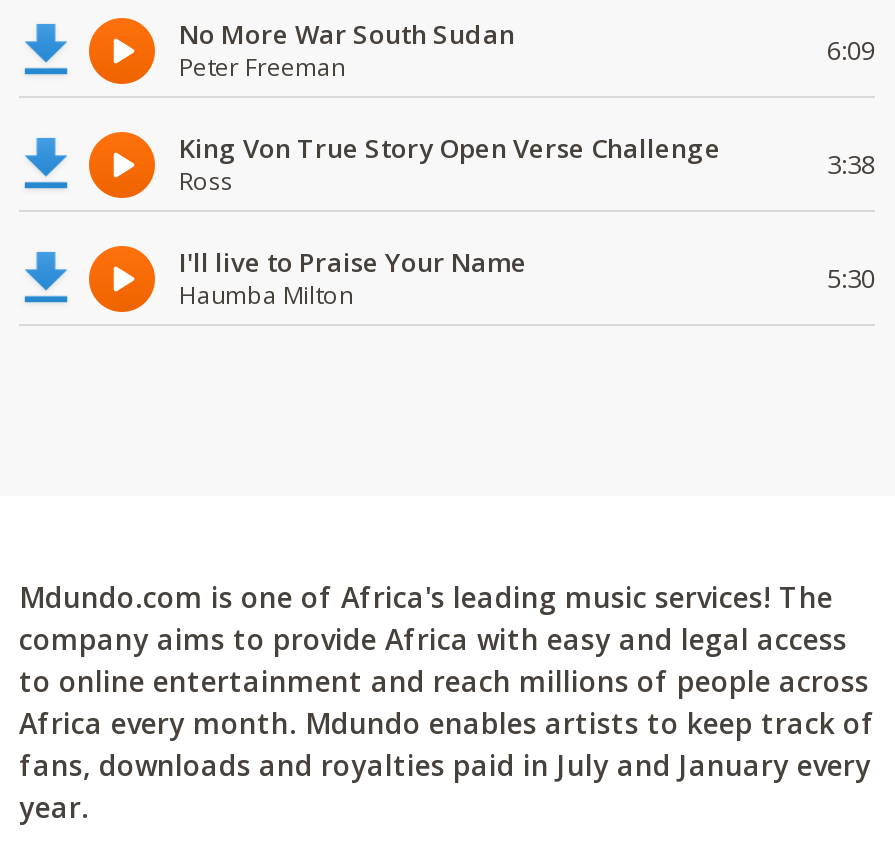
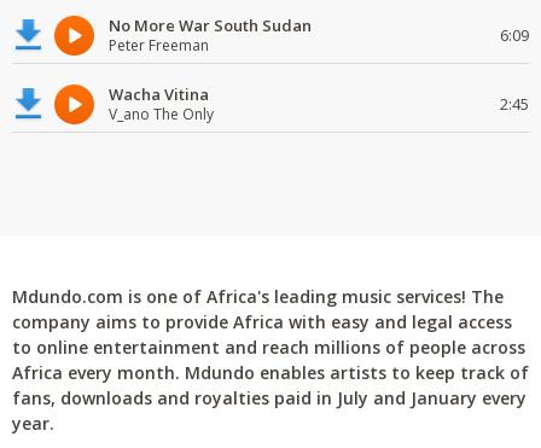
- King Von True Story Open Verse Challenge
- Ross
- 3:38
- I'll live to Praise Your Name
- Haumba Milton
- 5:30
+ Wacha Vitina
+ V_ano The Only
+ 2:45
